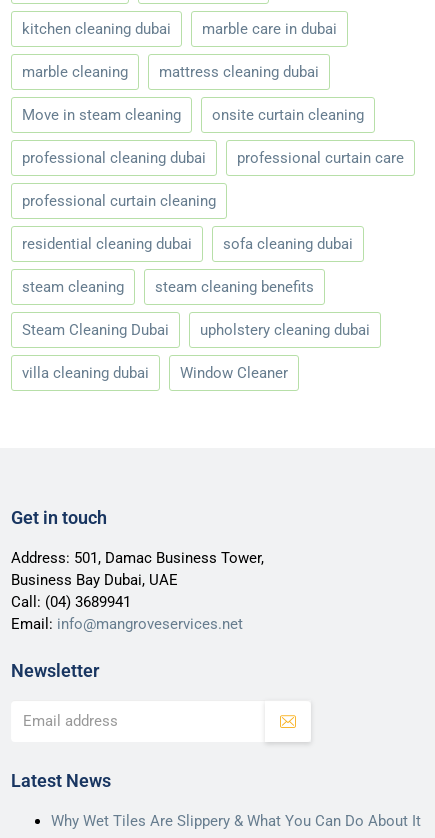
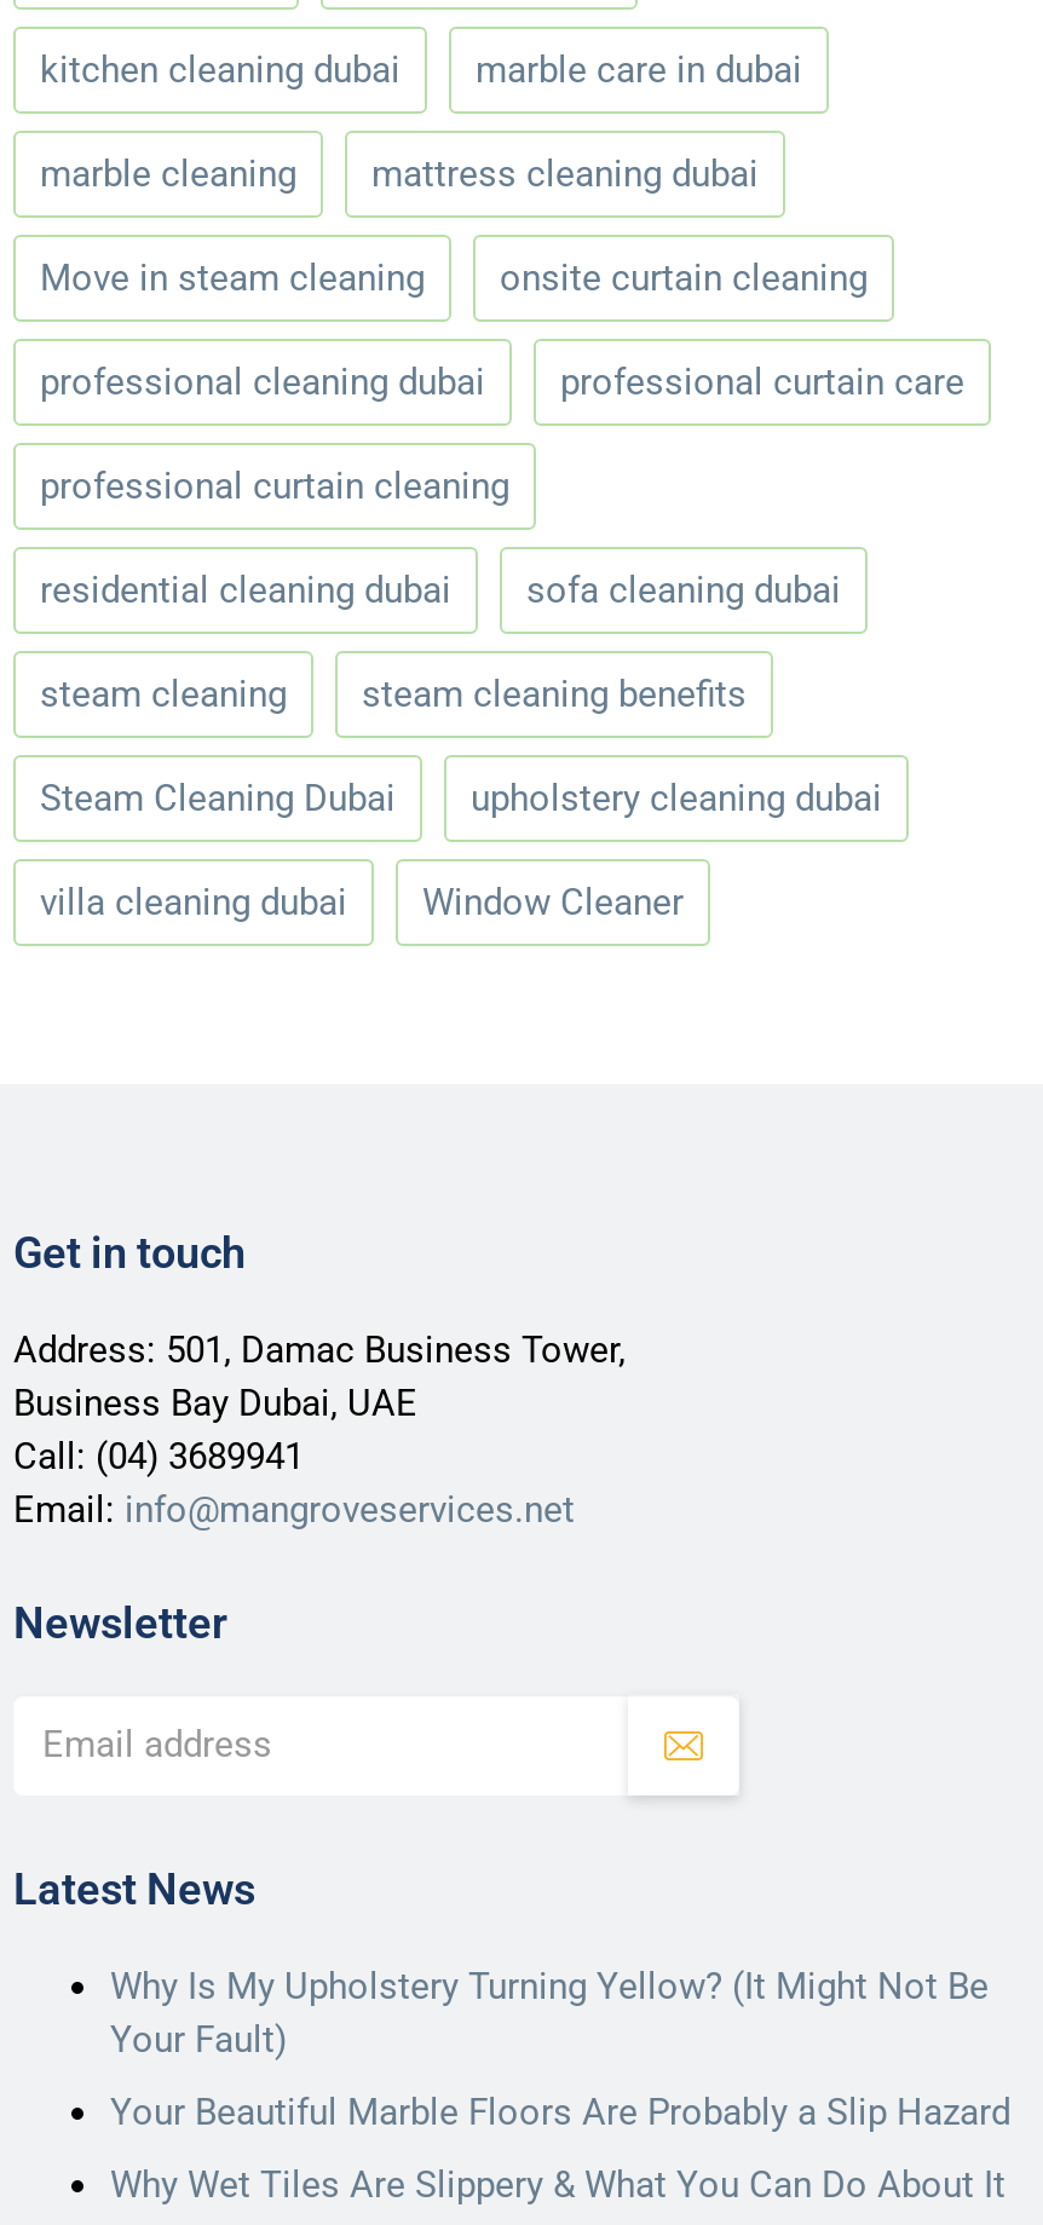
+ Why Is My Upholstery Turning Yellow? (It Might Not Be
+ Your Fault)
+ Your Beautiful Marble Floors Are Probably a Slip Hazard
